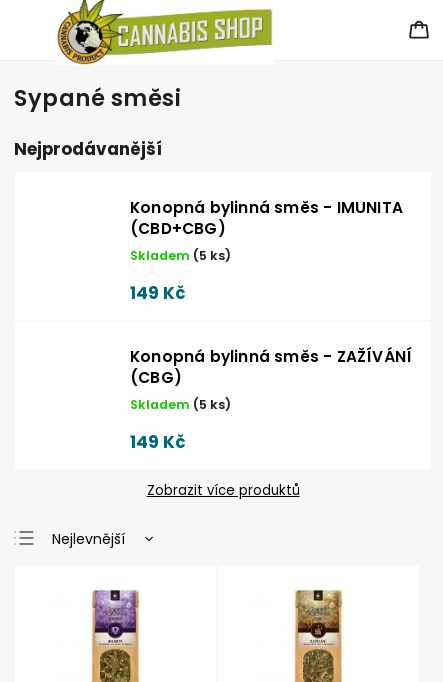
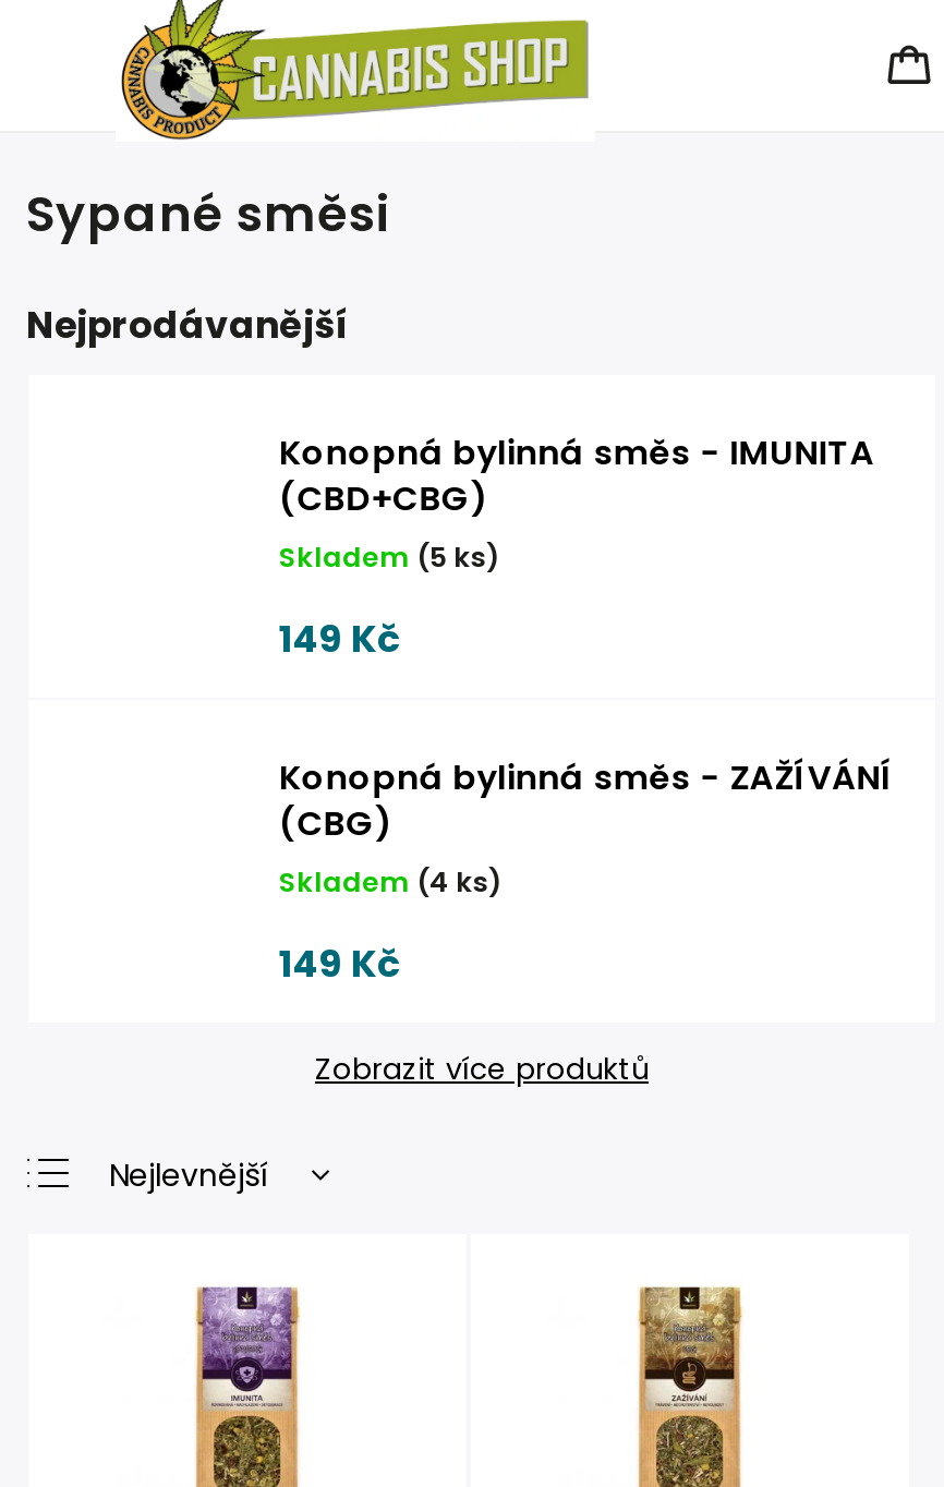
- Skladem (5 ks)
+ Skladem (4 ks)
